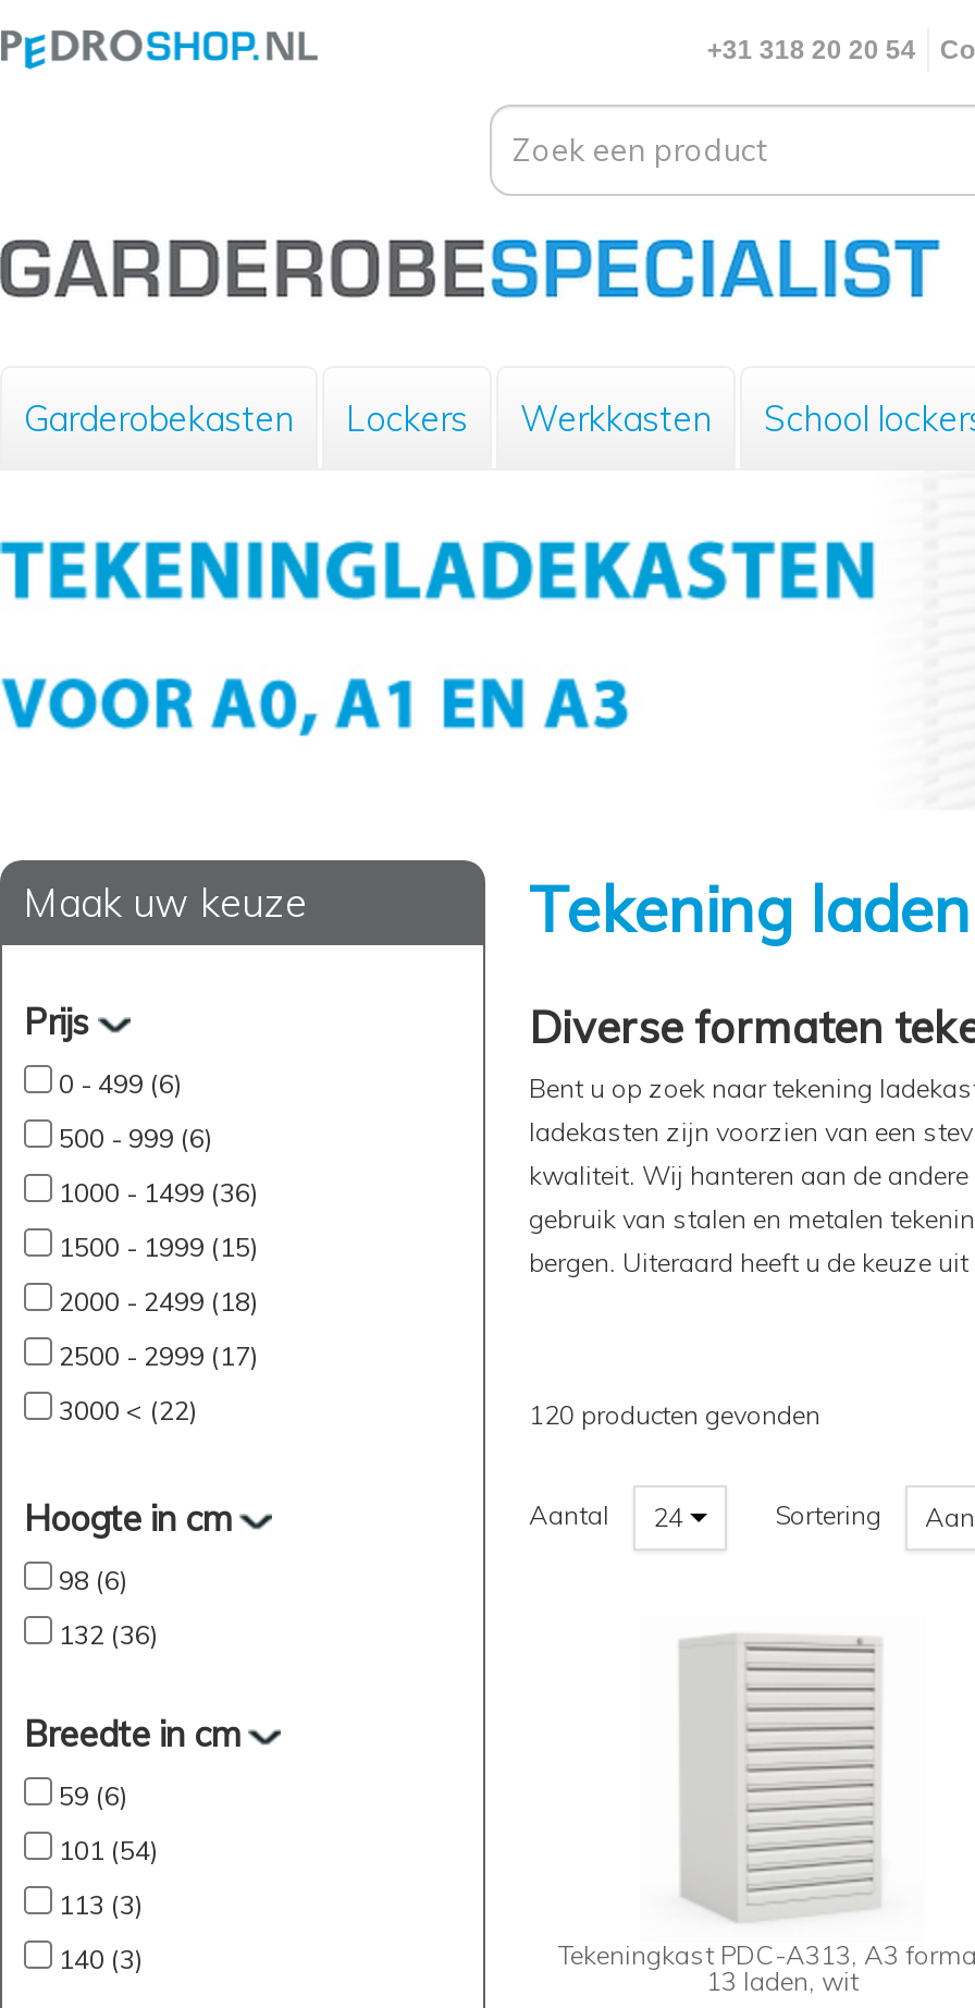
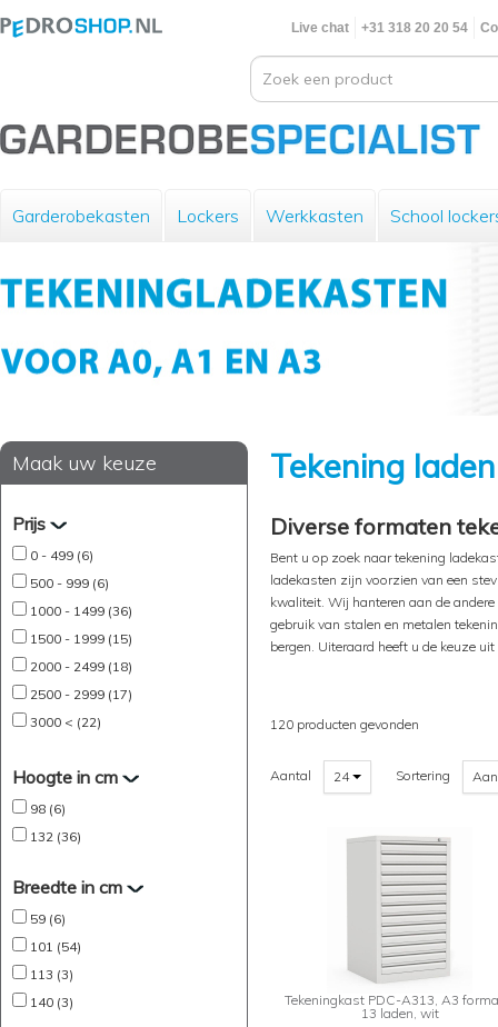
+ Live chat
